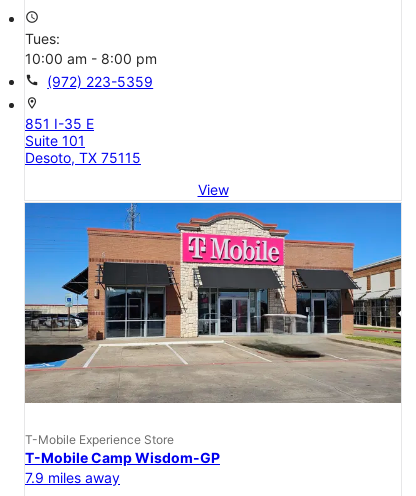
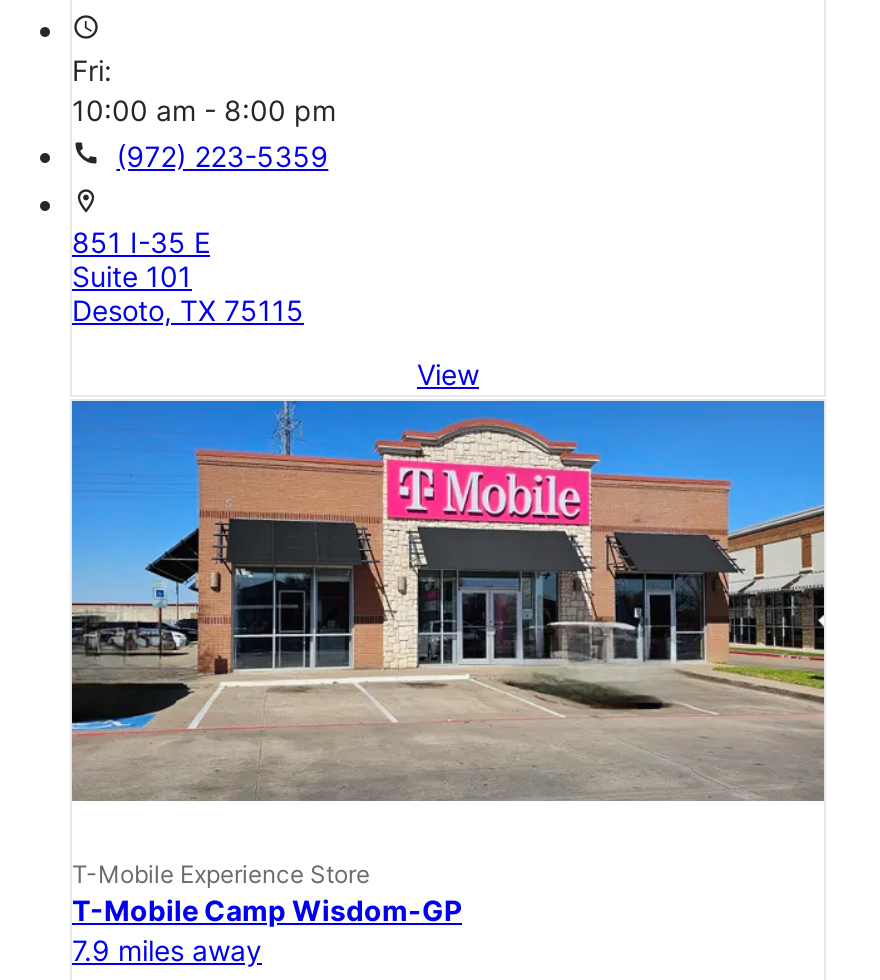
- Tues:
+ Fri:
